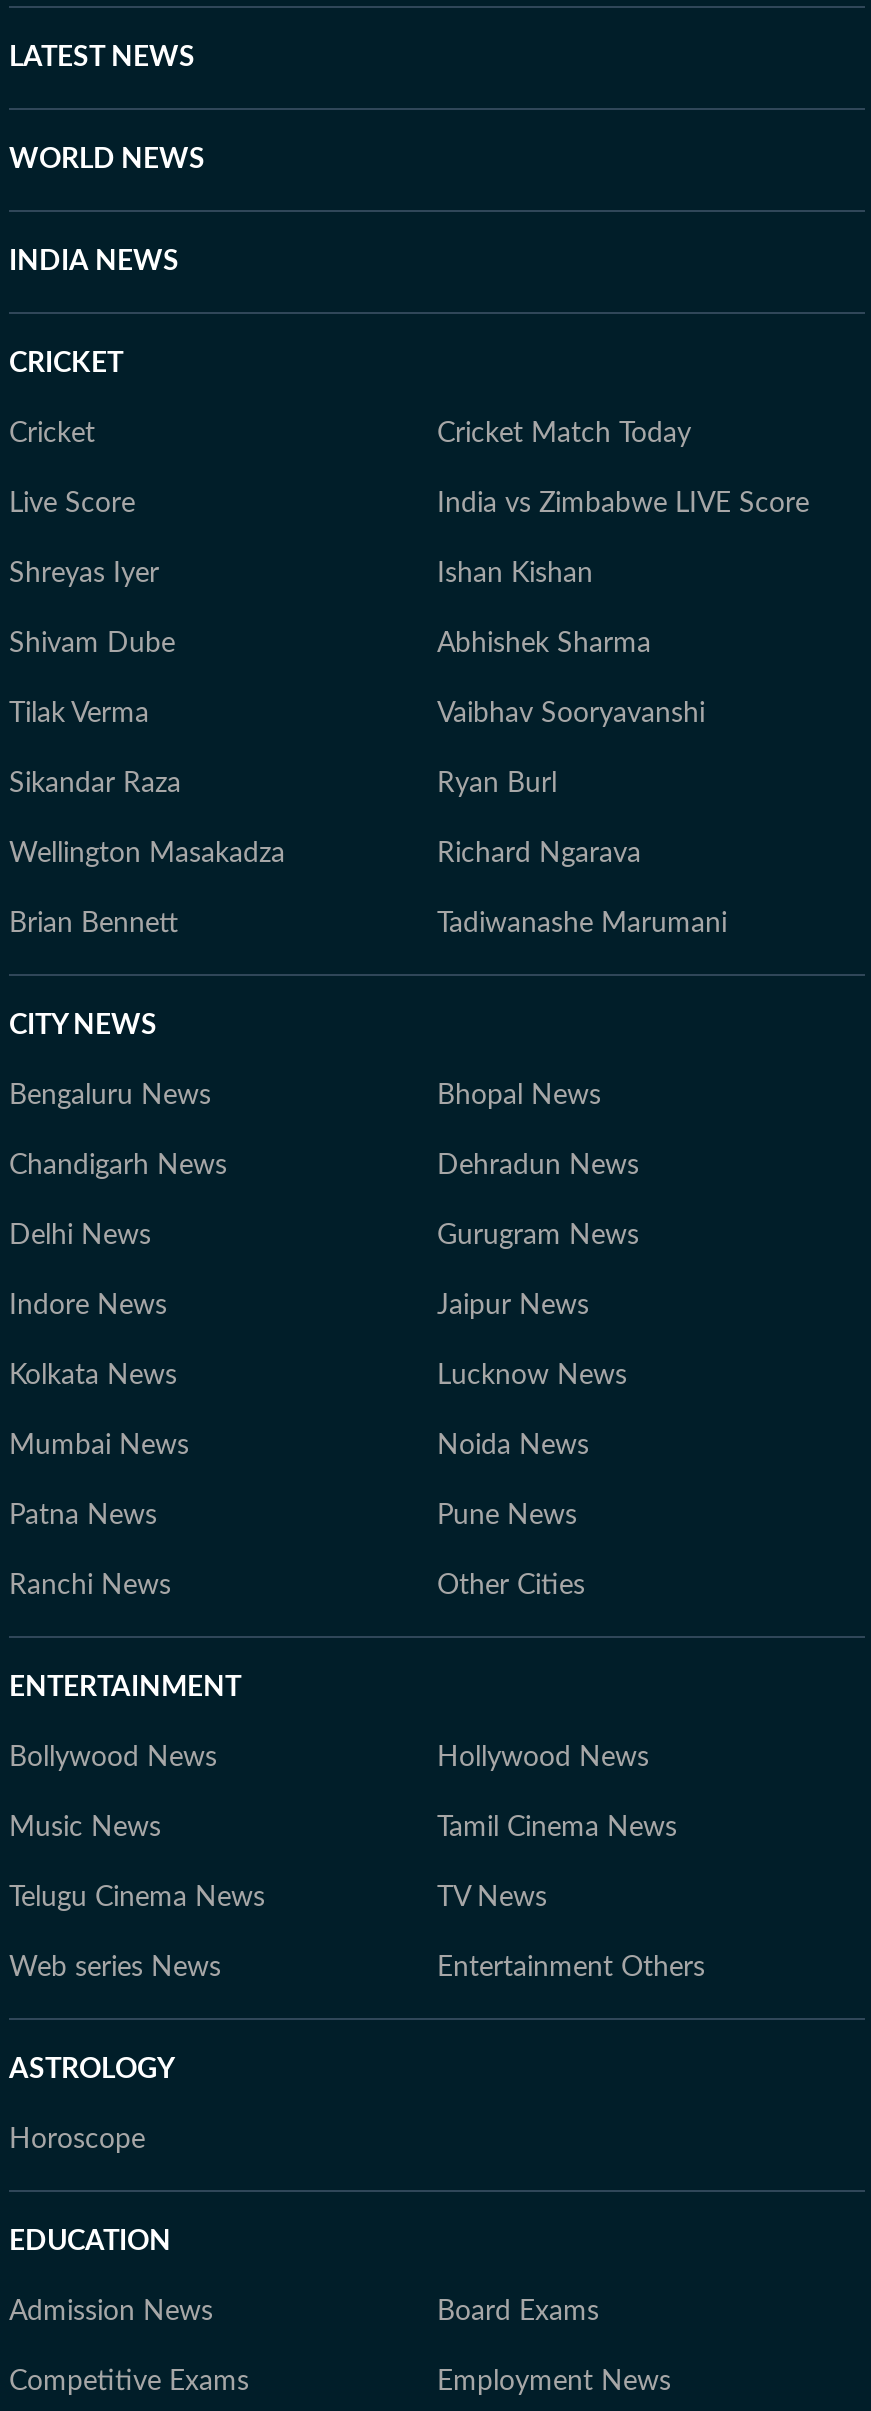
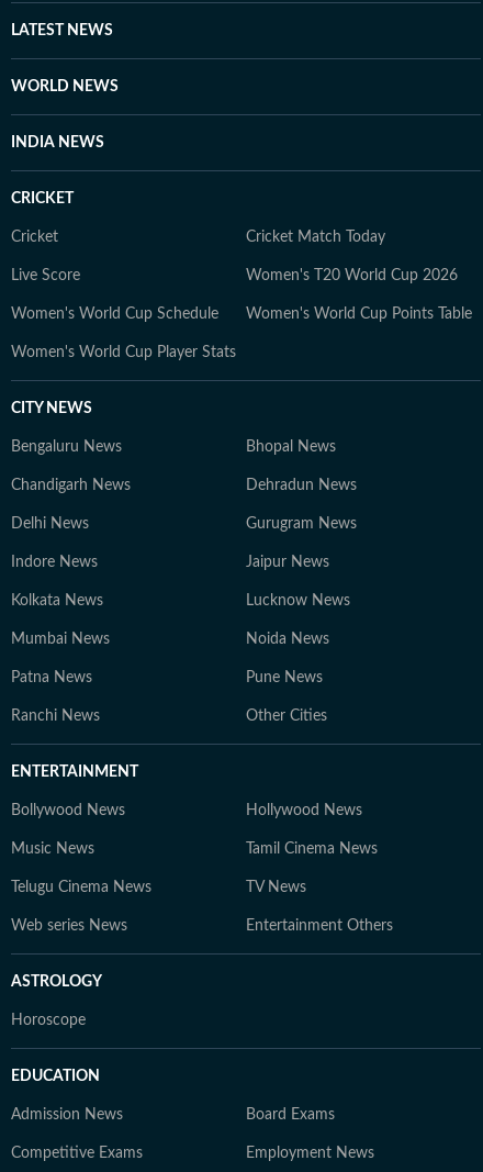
- India vs Zimbabwe LIVE Score
- Shreyas Iyer
- Ishan Kishan
- Shivam Dube
- Abhishek Sharma
- Tilak Verma
- Vaibhav Sooryavanshi
- Sikandar Raza
- Ryan Burl
- Wellington Masakadza
- Richard Ngarava
- Brian Bennett
- Tadiwanashe Marumani
+ Women's T20 World Cup 2026
+ Women's World Cup Schedule
+ Women's World Cup Points Table
+ Women's World Cup Player Stats
